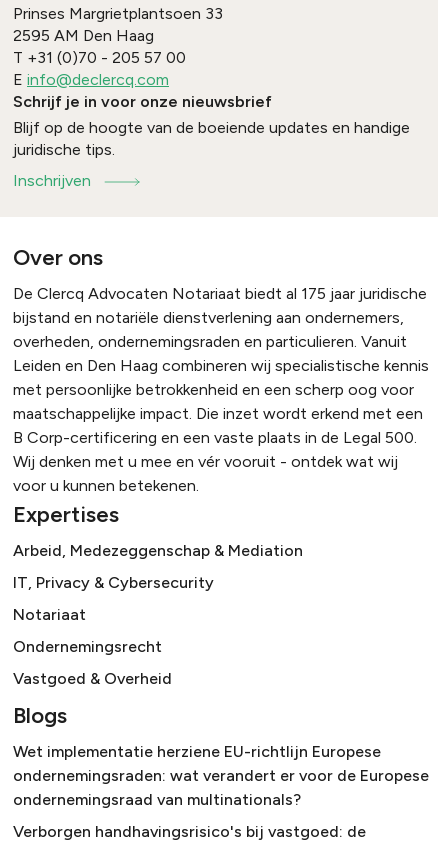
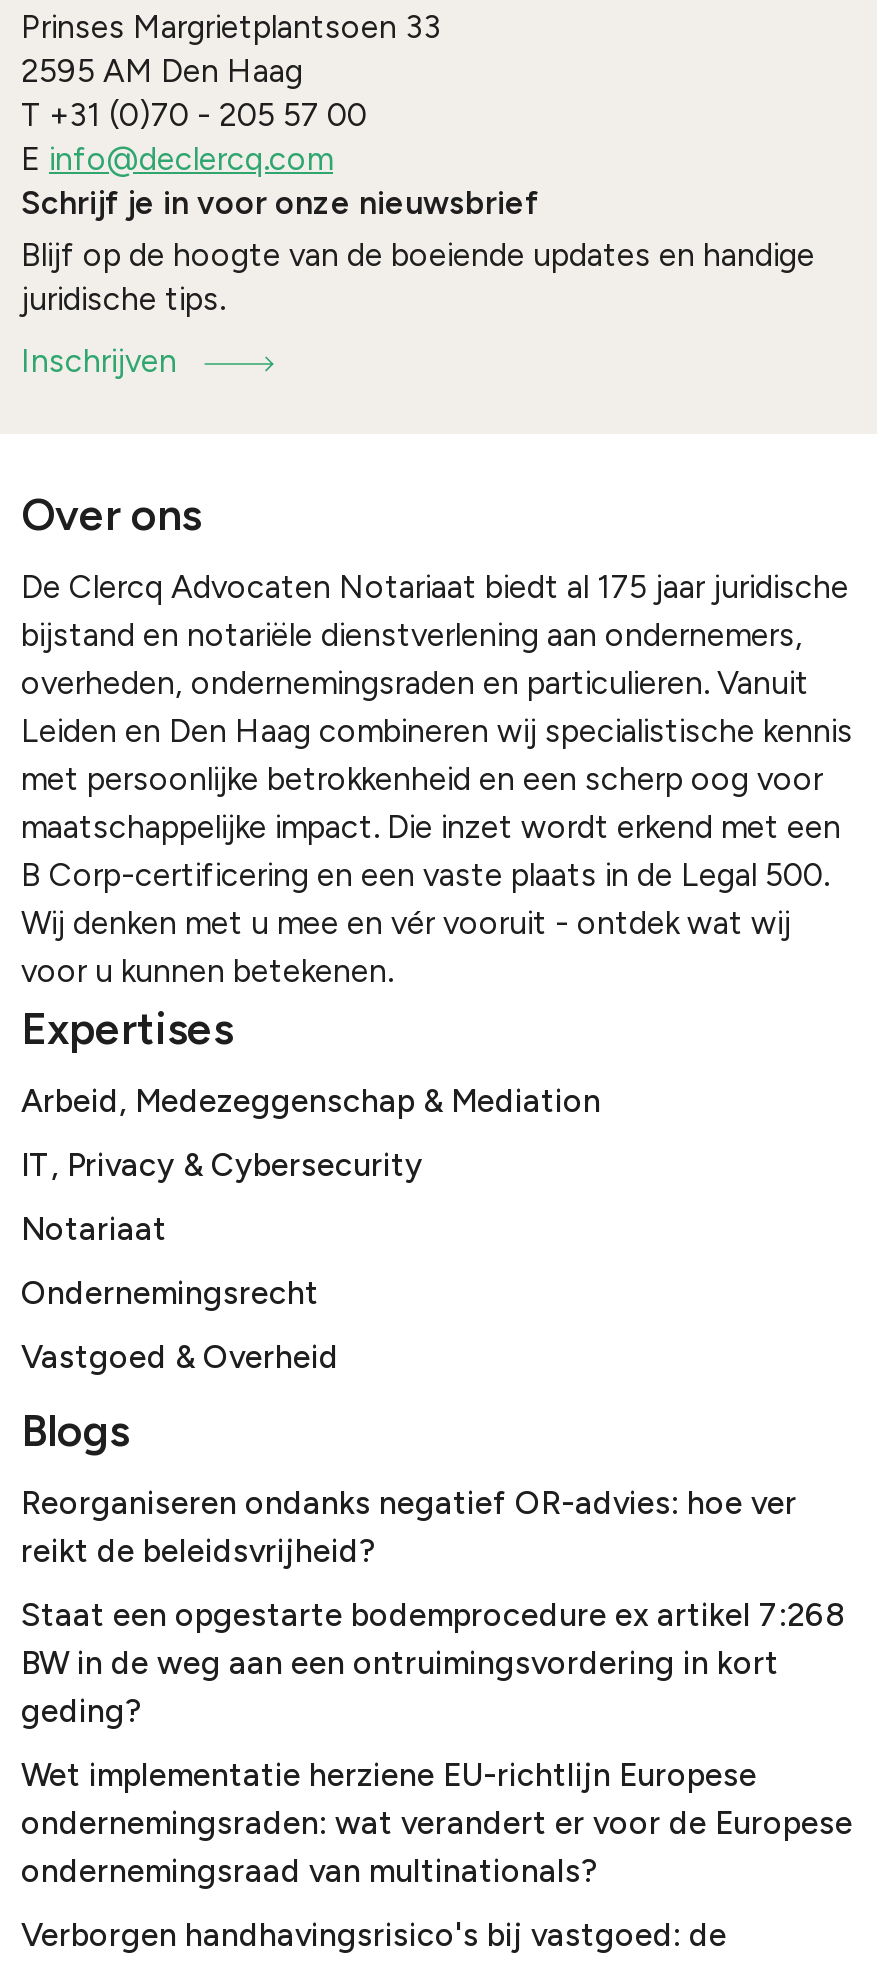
+ Reorganiseren ondanks negatief OR-advies: hoe ver
+ reikt de beleidsvrijheid?
+ Staat een opgestarte bodemprocedure ex artikel 7:268
+ BW in de weg aan een ontruimingsvordering in kort
+ geding?
